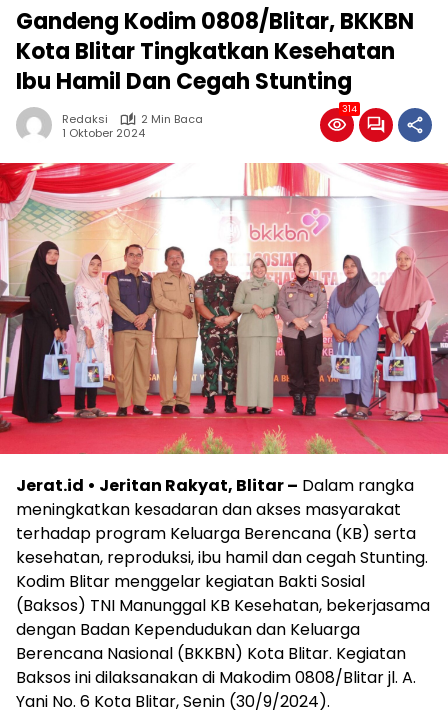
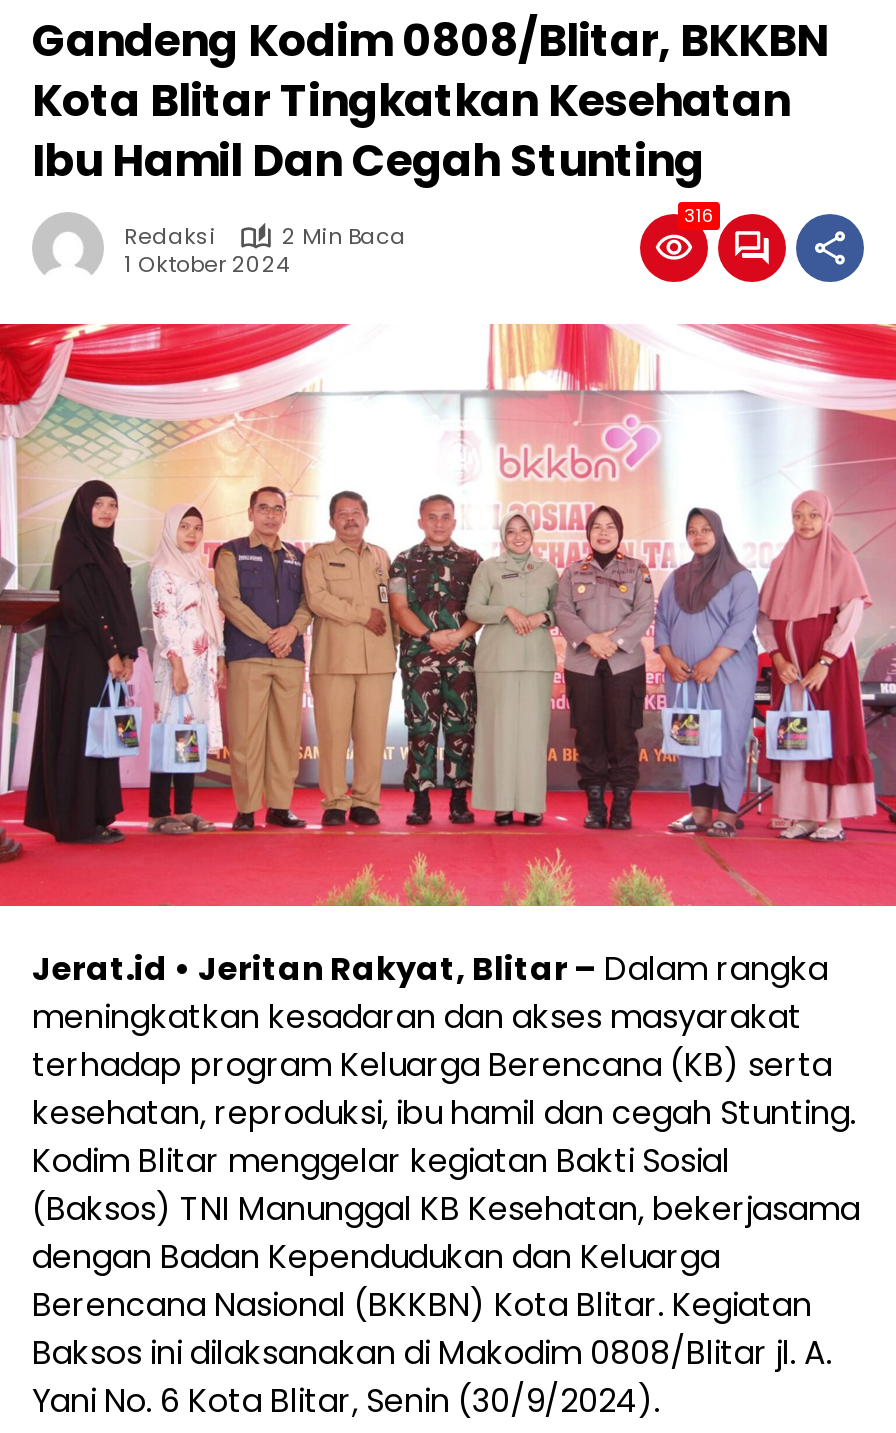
- 314
+ 316
